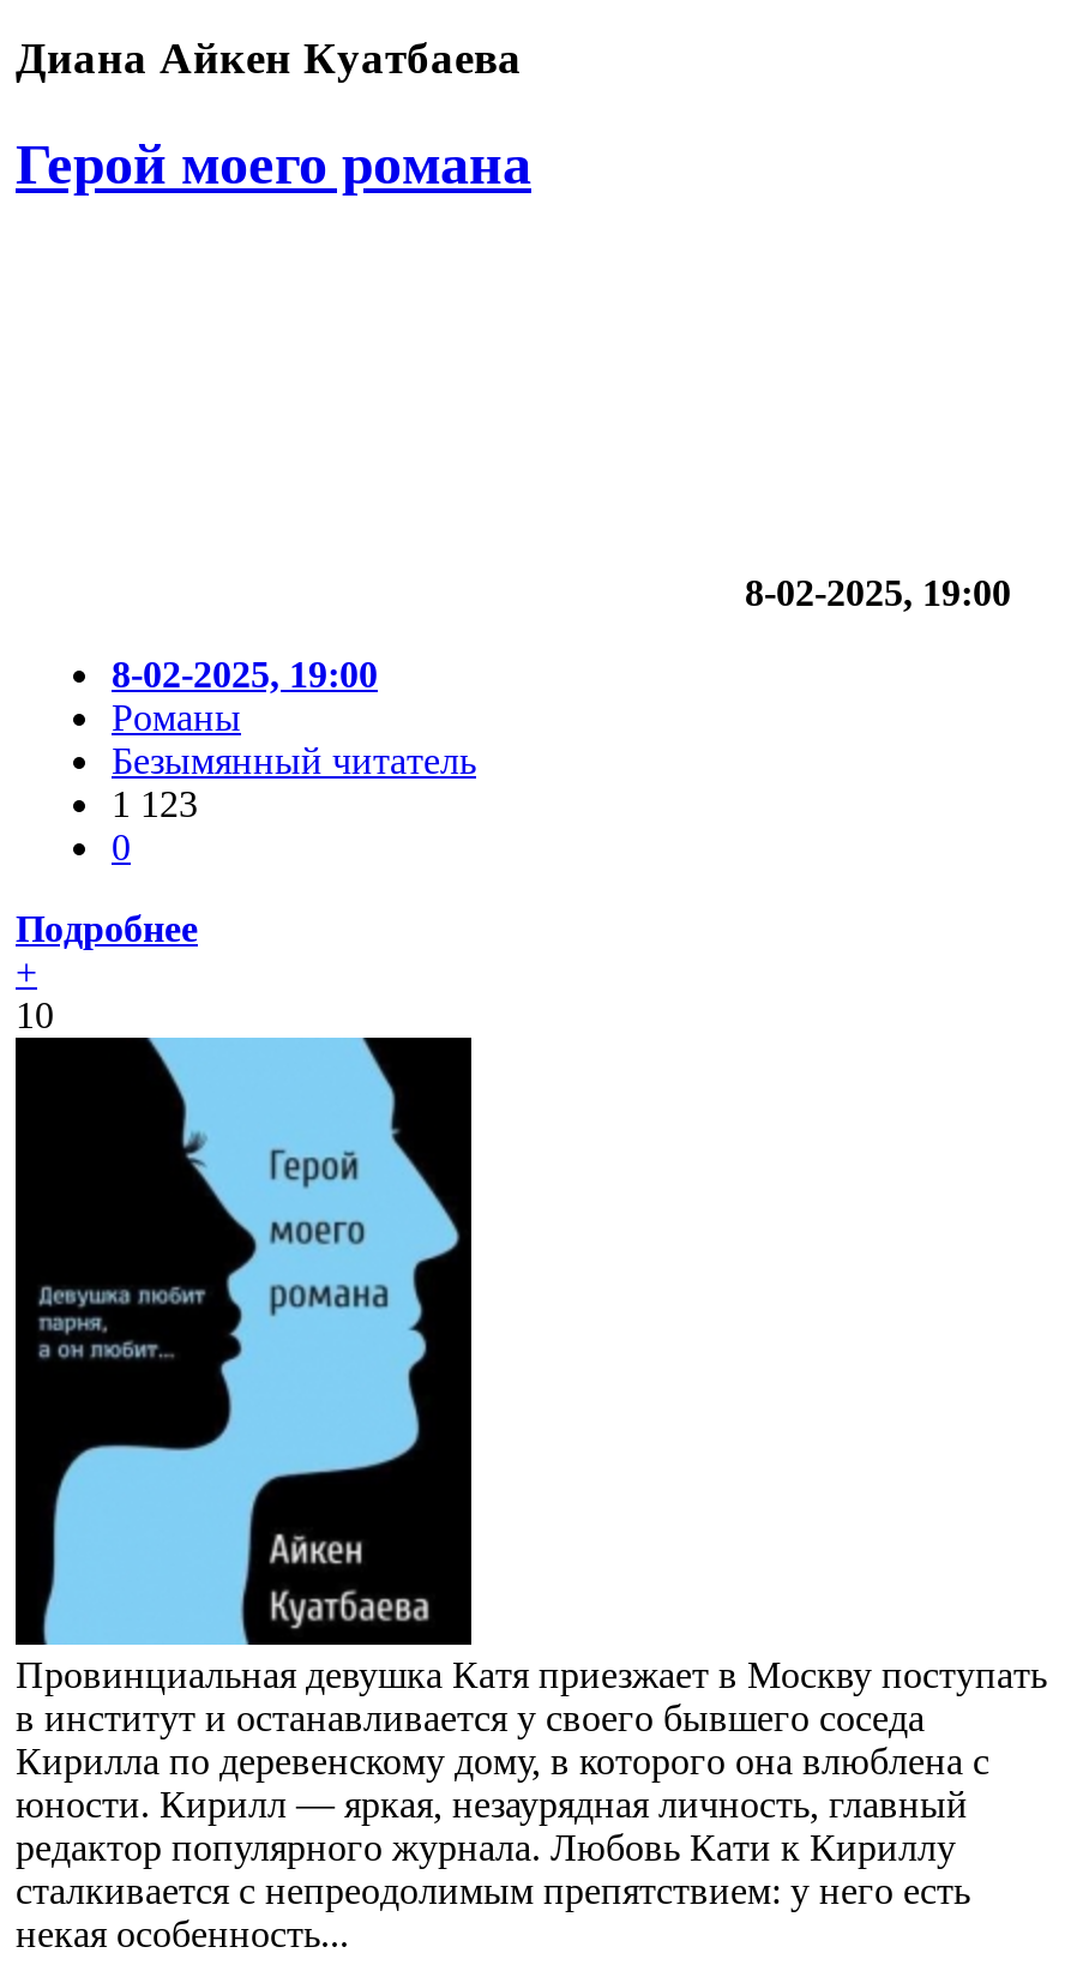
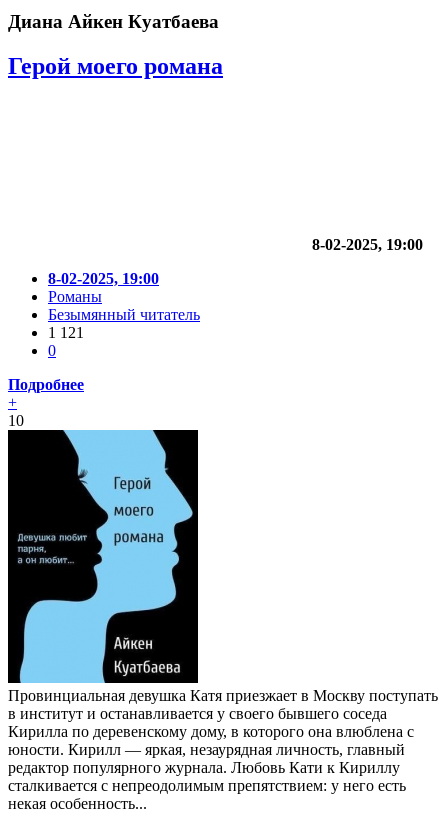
- 1 123
+ 1 121
